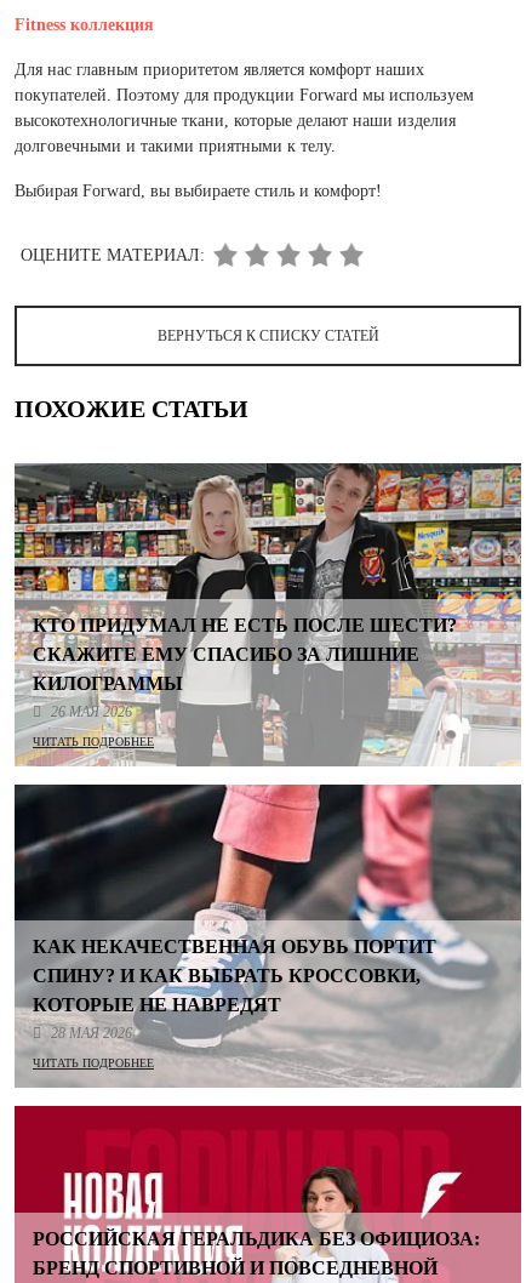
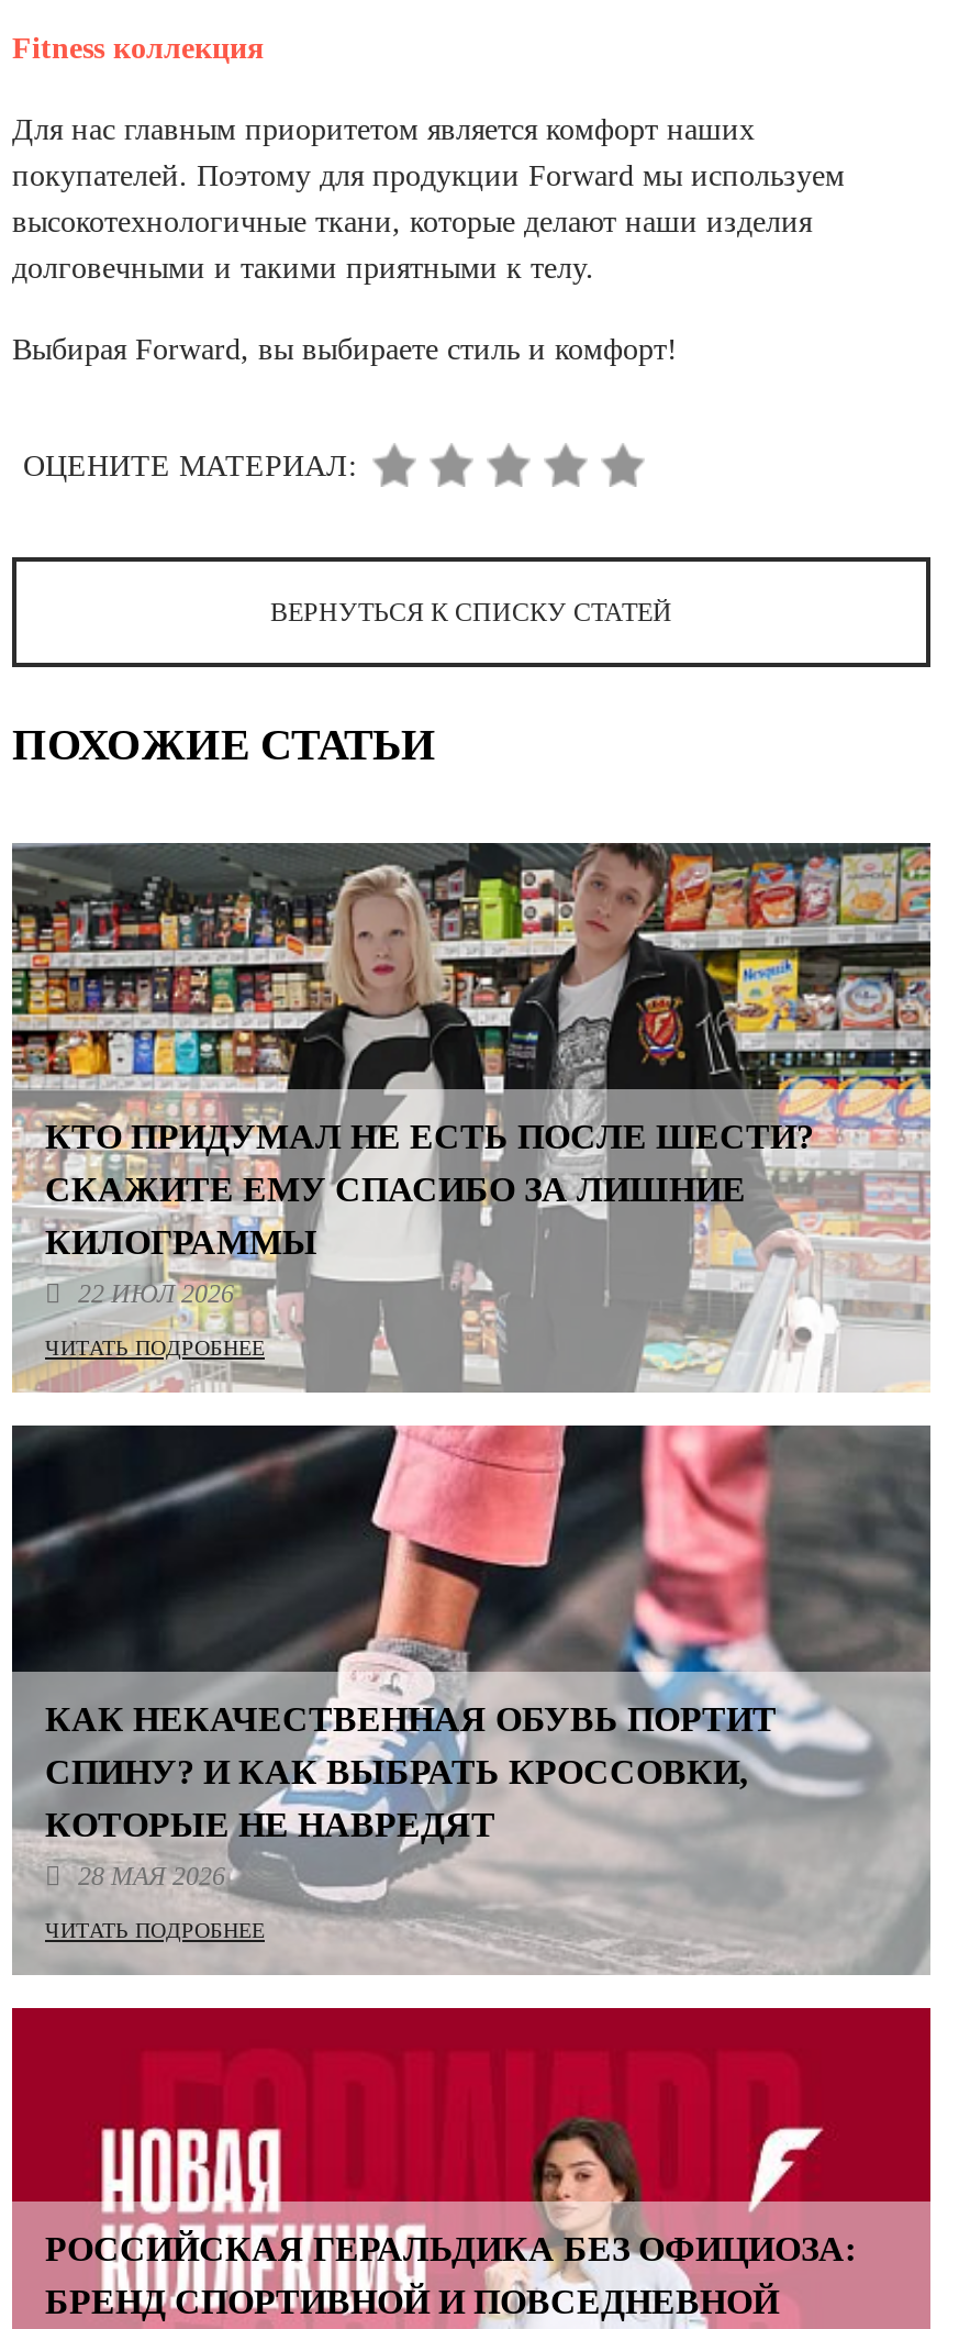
- 26 МАЯ 2026
+ 22 ИЮЛ 2026
